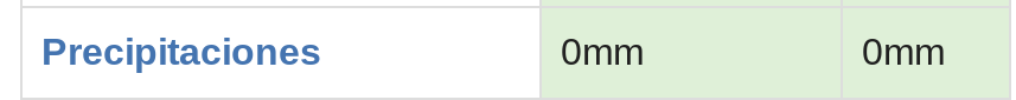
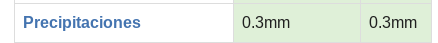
- 0mm
- 0mm
+ 0.3mm
+ 0.3mm
